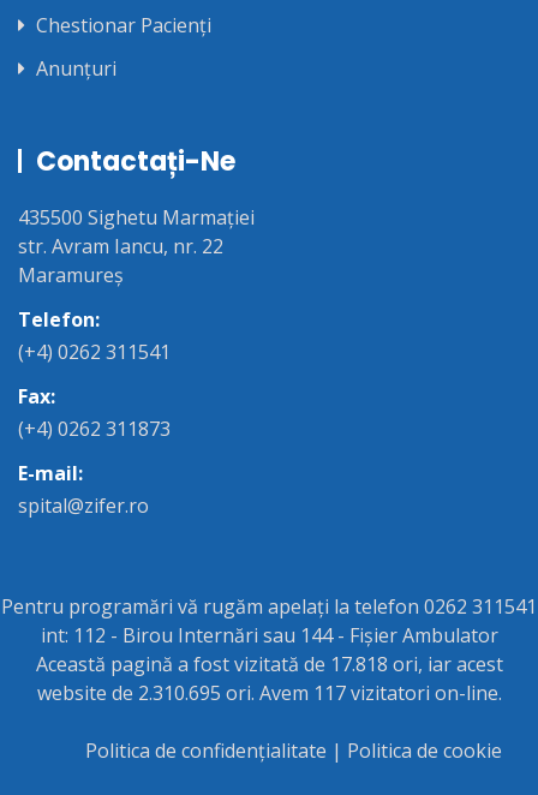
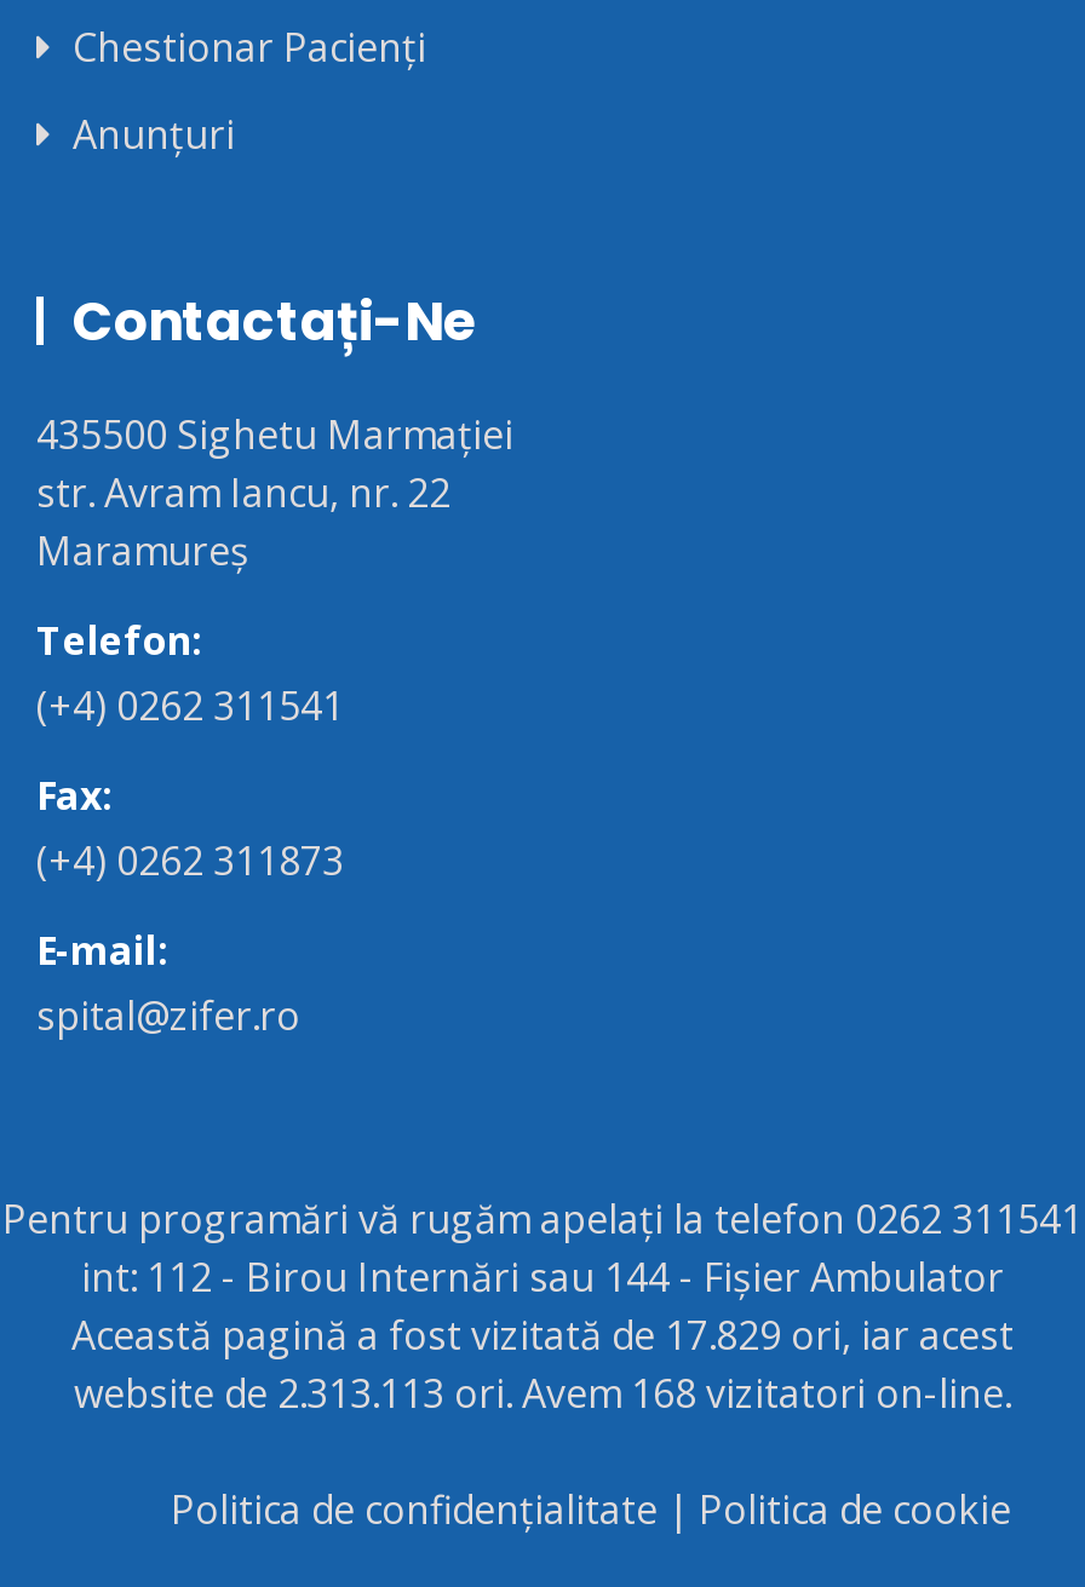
- Această pagină a fost vizitată de 17.818 ori, iar acest
+ Această pagină a fost vizitată de 17.829 ori, iar acest

- website de 2.310.695 ori. Avem 117 vizitatori on-line.
+ website de 2.313.113 ori. Avem 168 vizitatori on-line.
